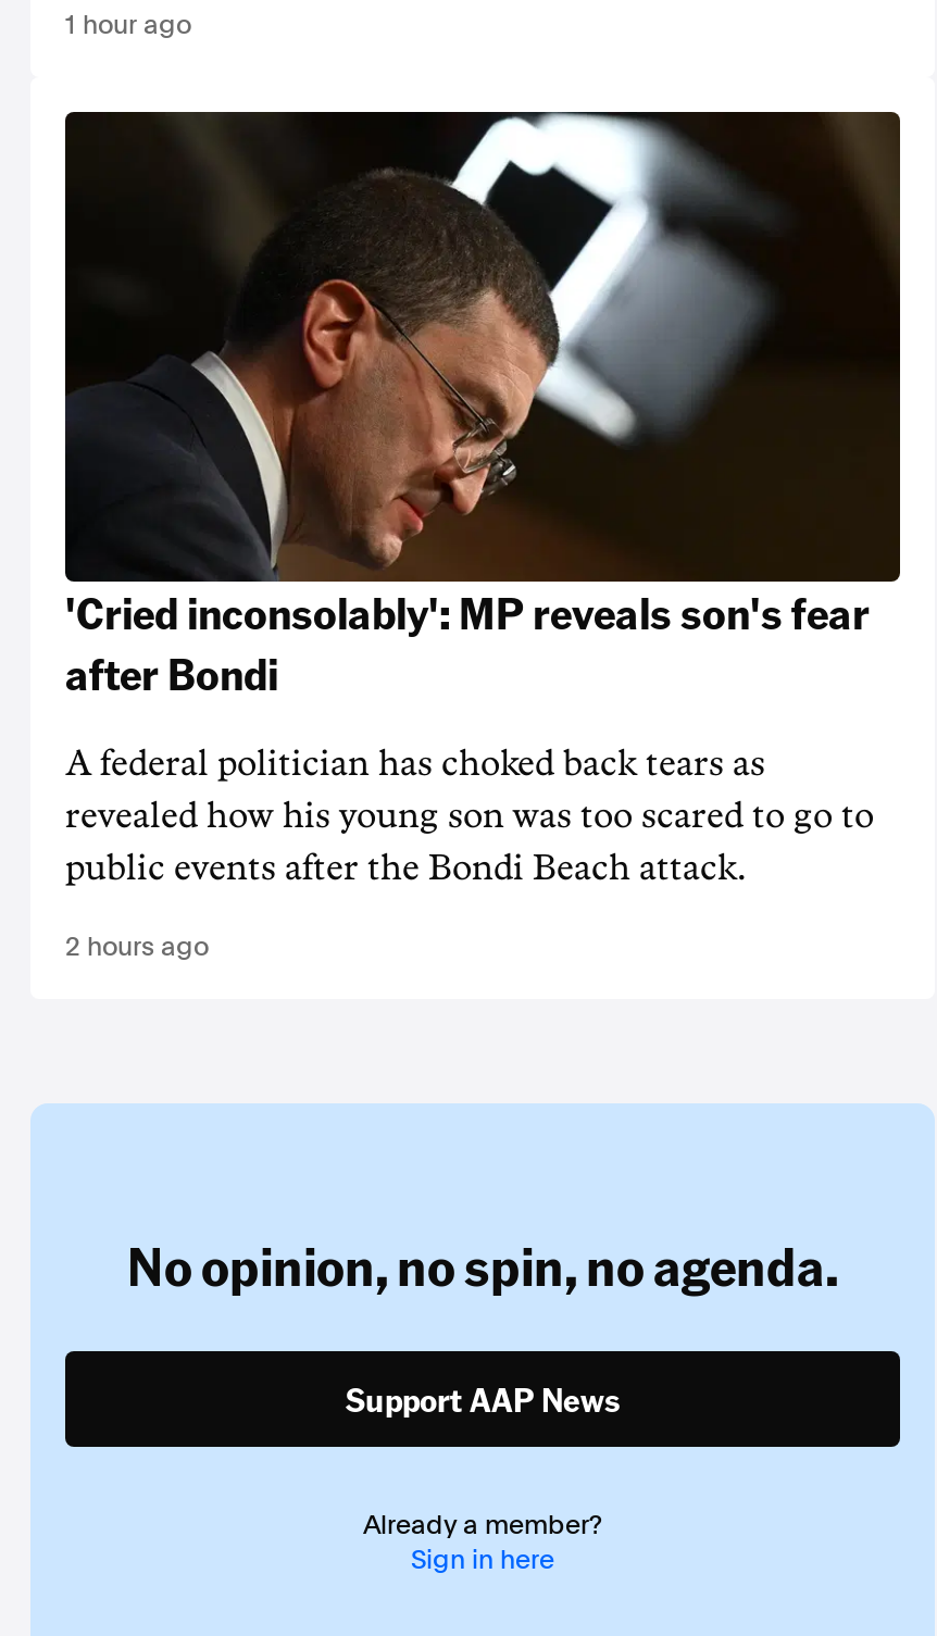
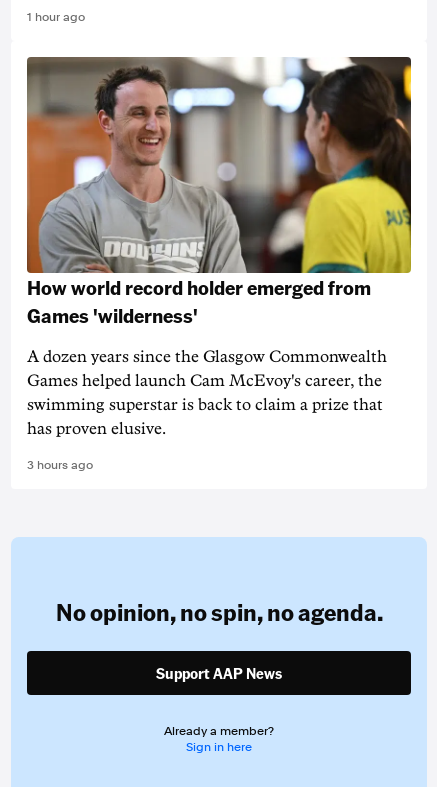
- [image]
- 'Cried inconsolably': MP reveals son's fear
- after Bondi
- A federal politician has choked back tears as
- revealed how his young son was too scared to go to
- public events after the Bondi Beach attack.
- 2 hours ago
+ [image]
+ How world record holder emerged from
+ Games 'wilderness'
+ A dozen years since the Glasgow Commonwealth
+ Games helped launch Cam McEvoy's career, the
+ swimming superstar is back to claim a prize that
+ has proven elusive.
+ 3 hours ago
